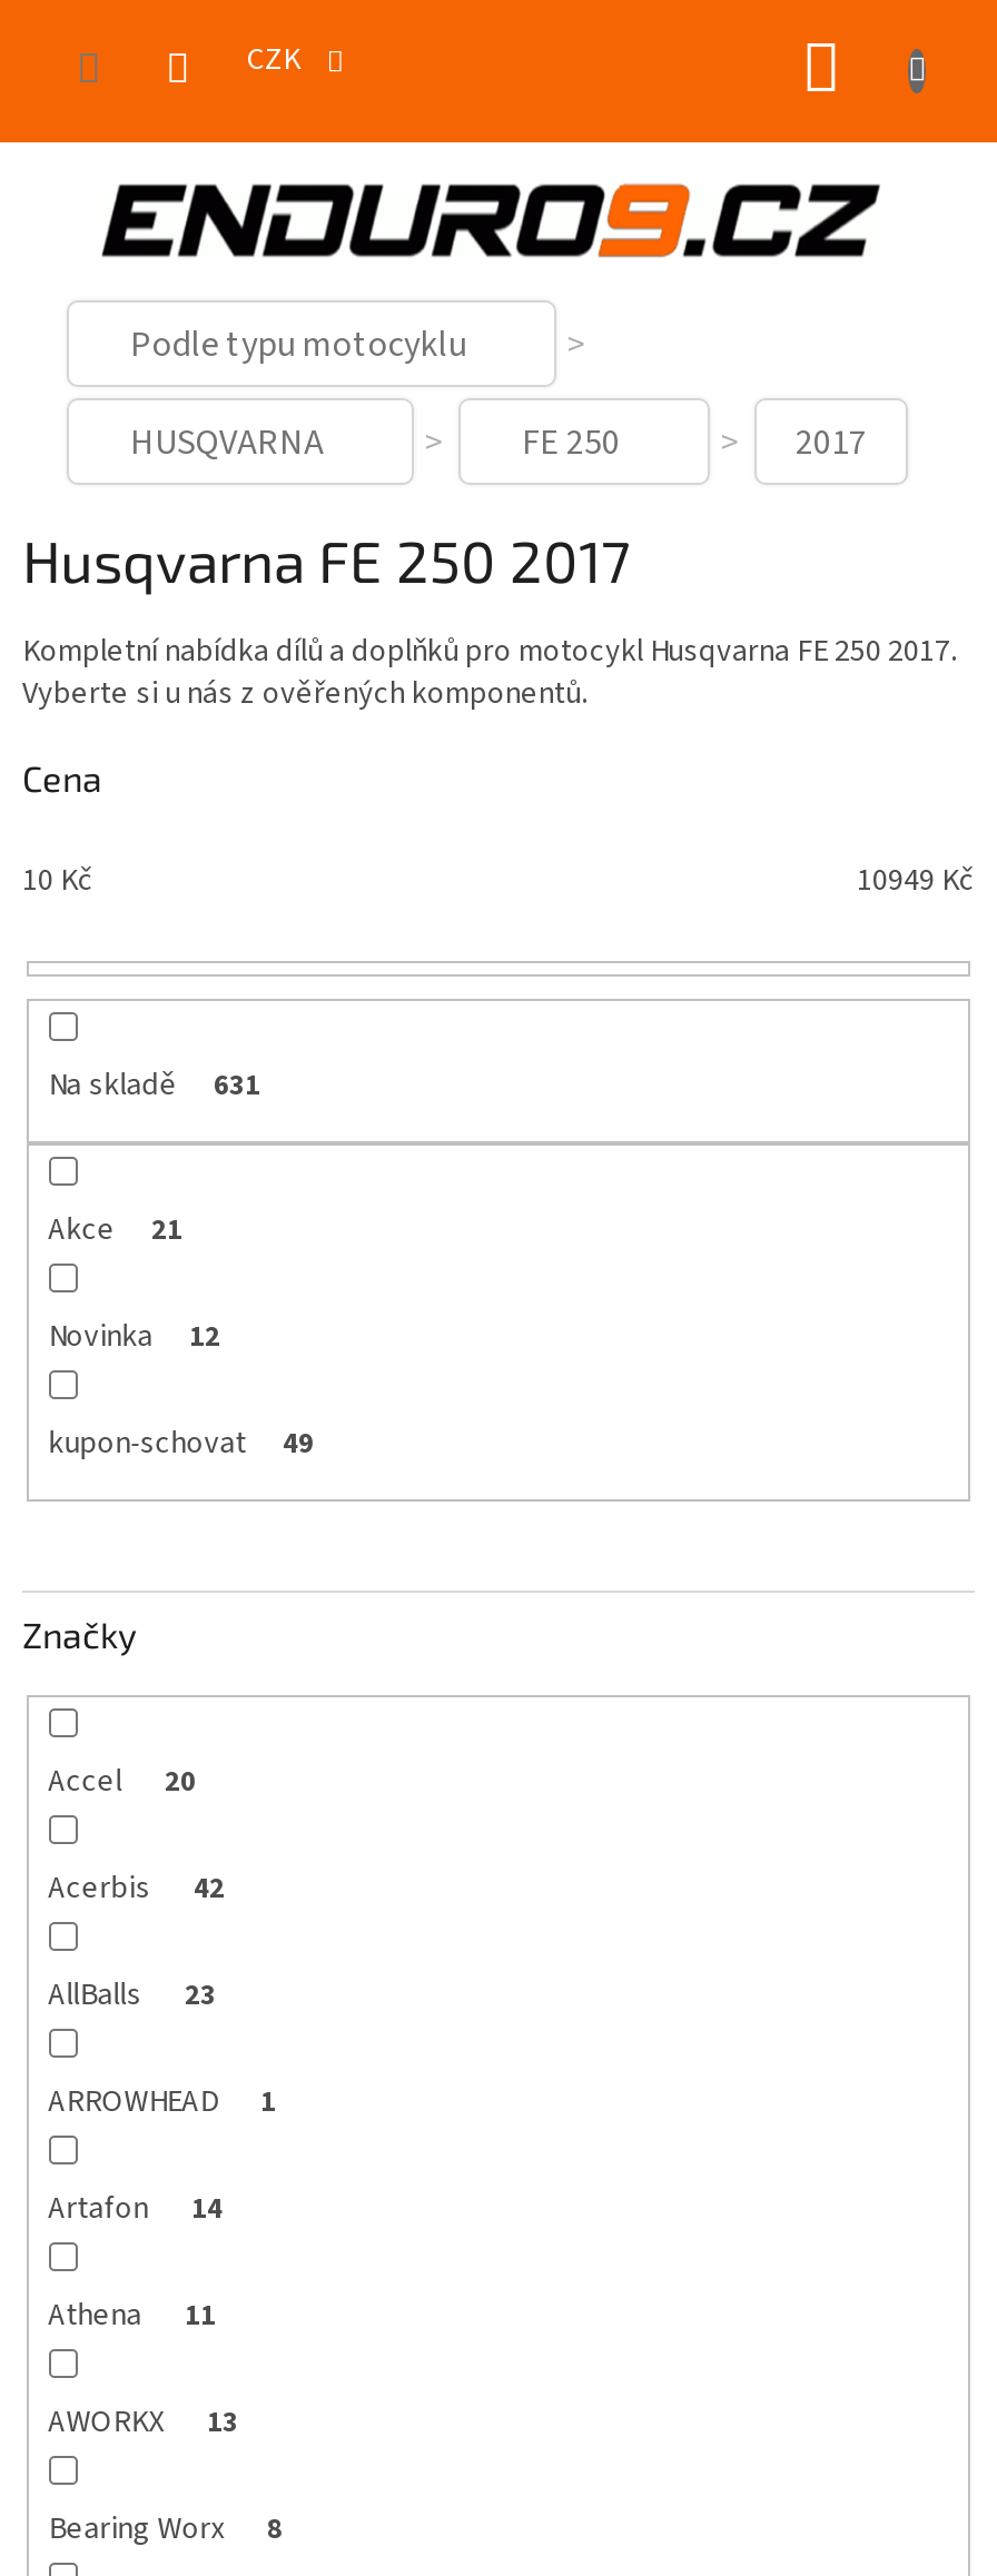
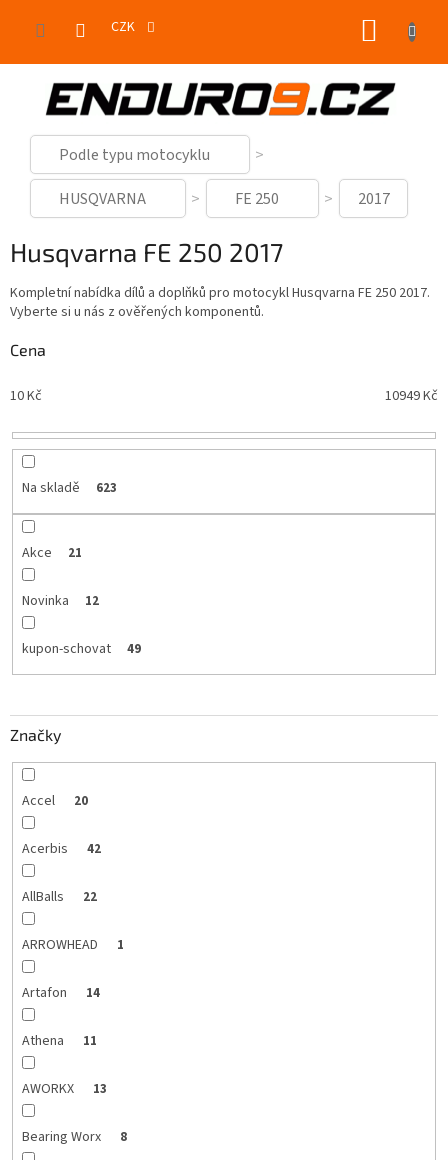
- Na skladě 631
+ Na skladě 623

- AllBalls 23
+ AllBalls 22
